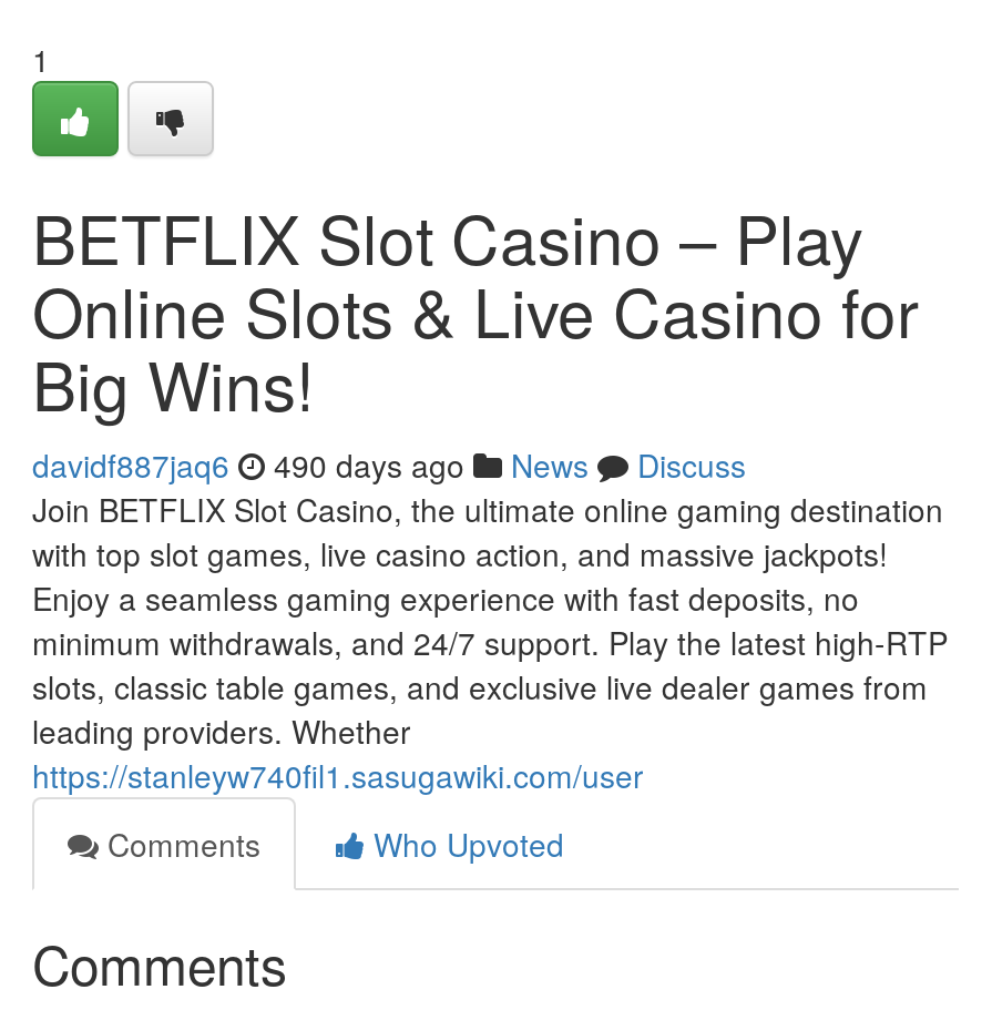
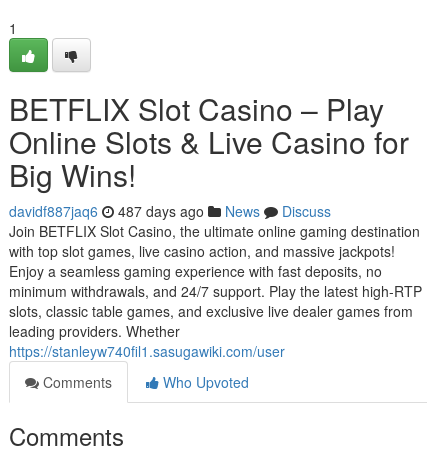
- davidf887jaq6 490 days ago News Discuss
+ davidf887jaq6 487 days ago News Discuss
